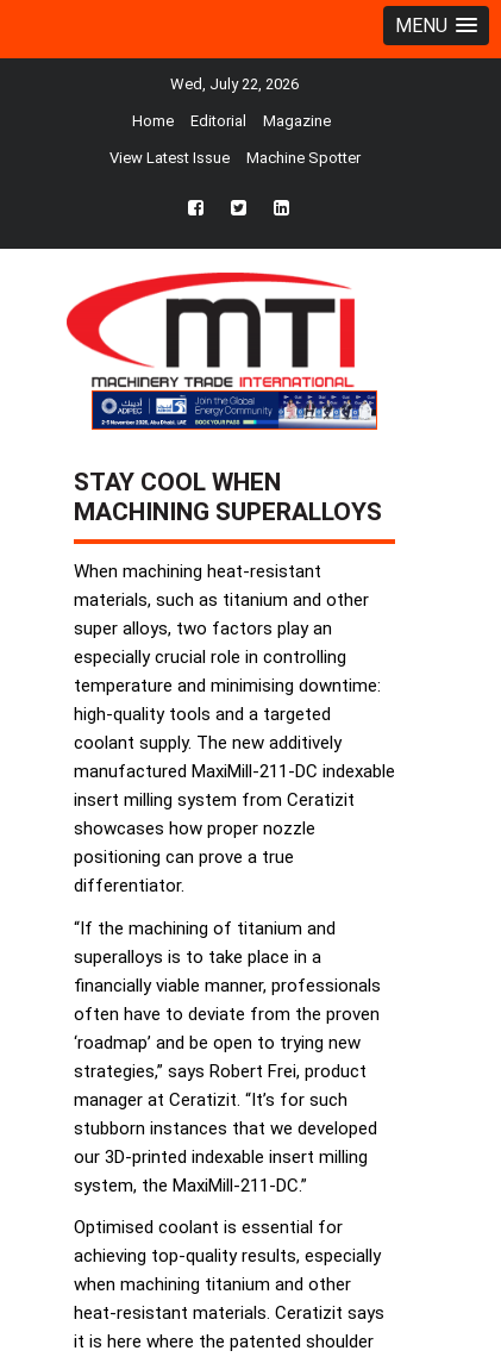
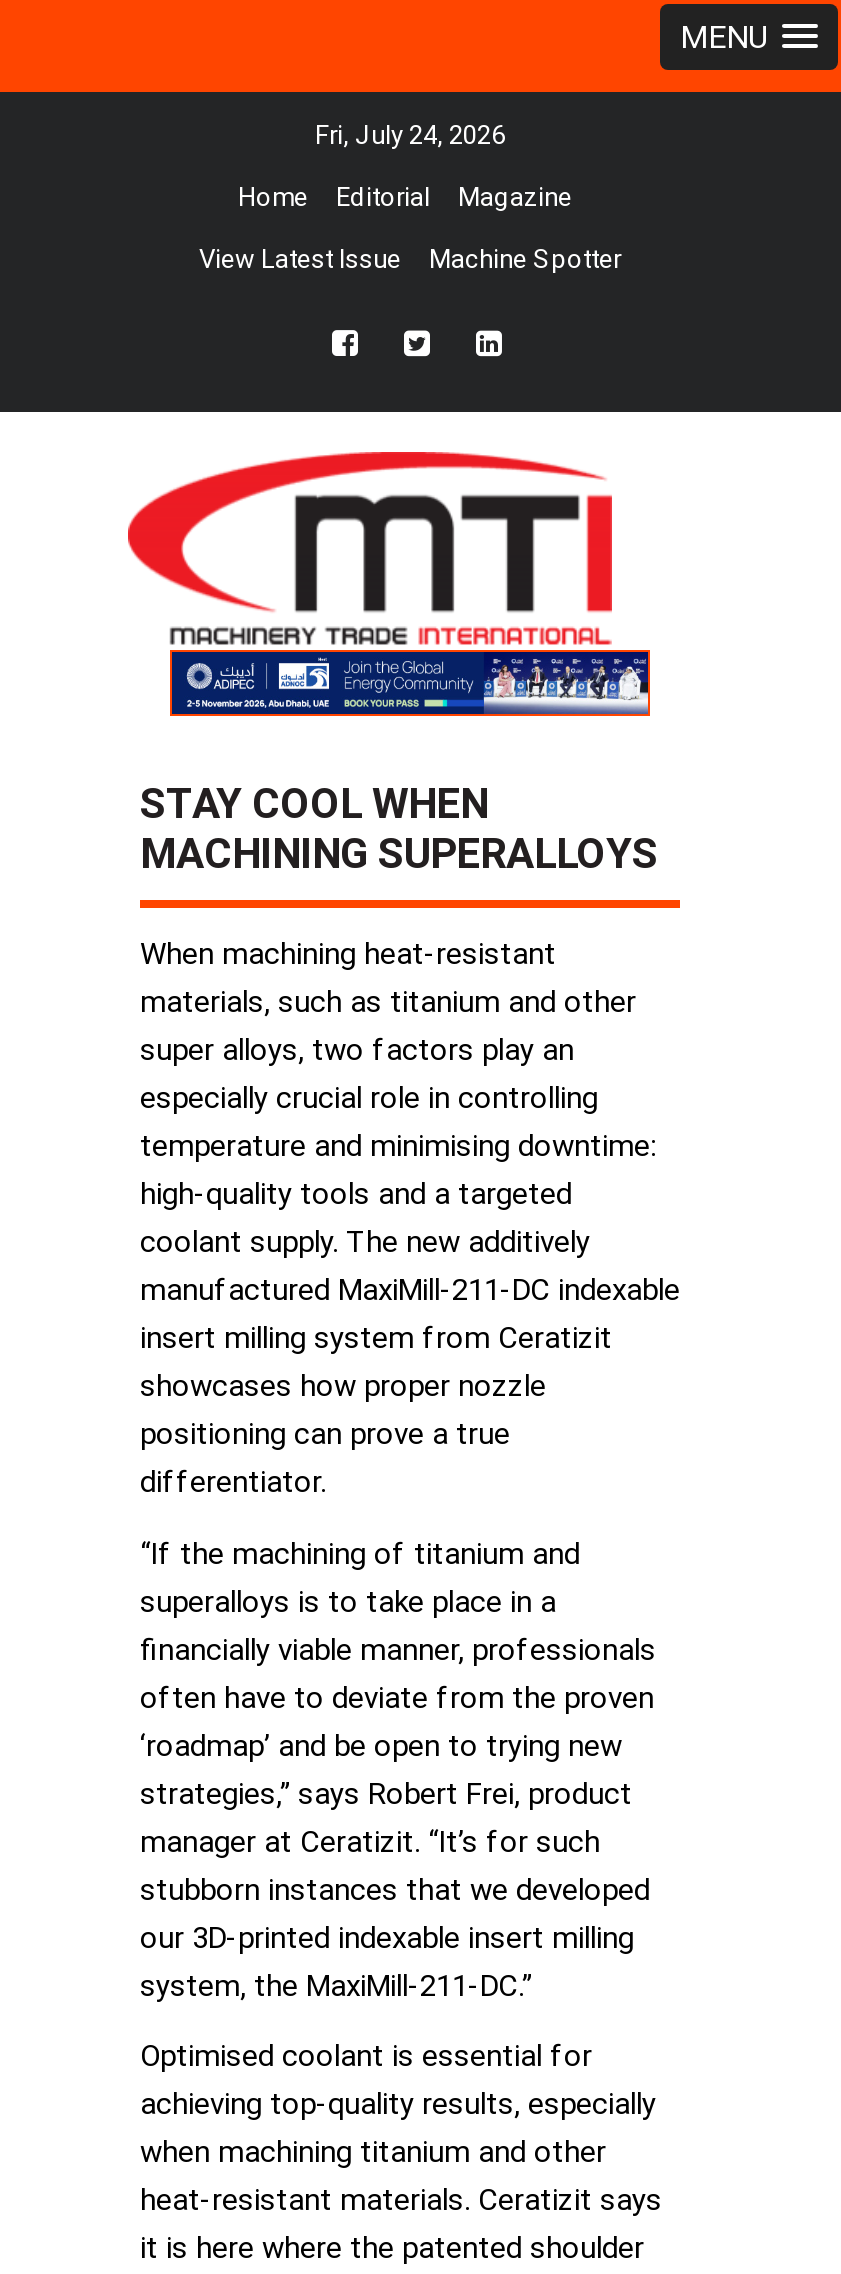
- Wed, July 22, 2026
+ Fri, July 24, 2026
